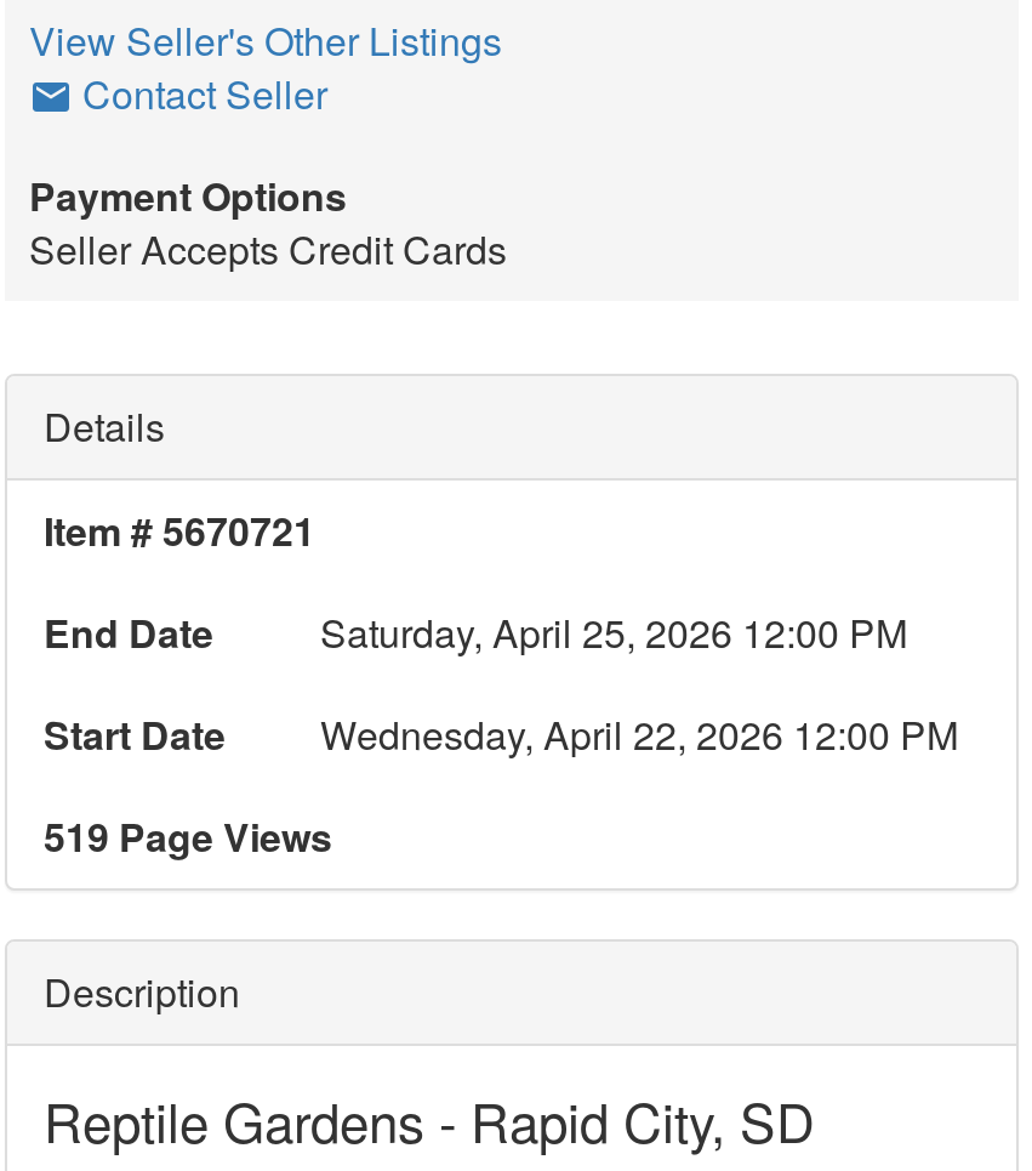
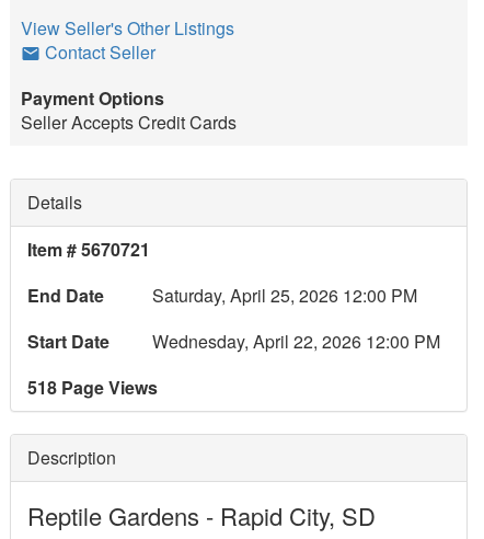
- 519 Page Views
+ 518 Page Views
